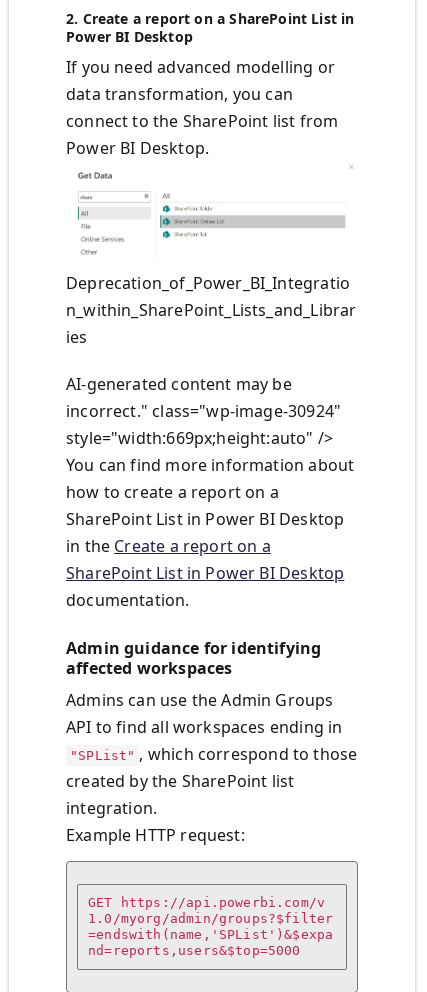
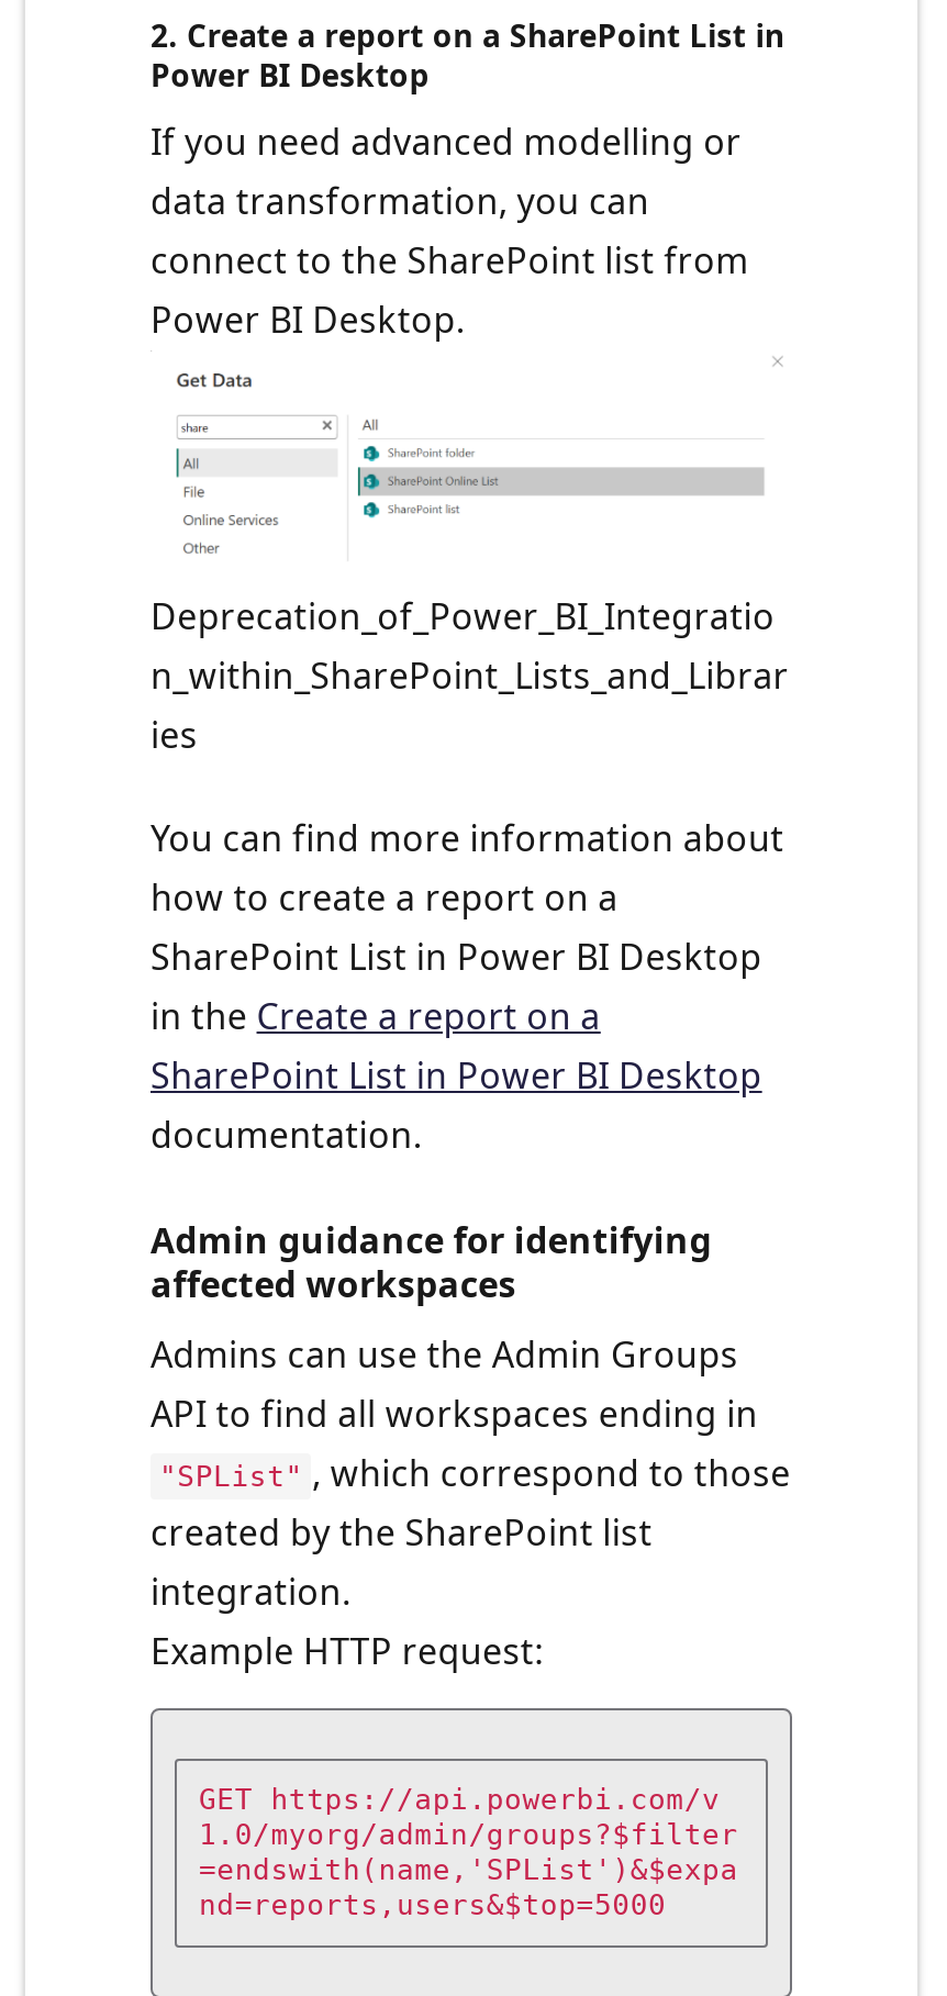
- AI-generated content may be
- incorrect." class="wp-image-30924"
- style="width:669px;height:auto" />
